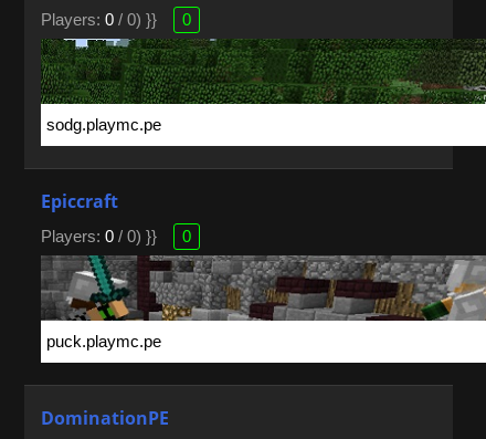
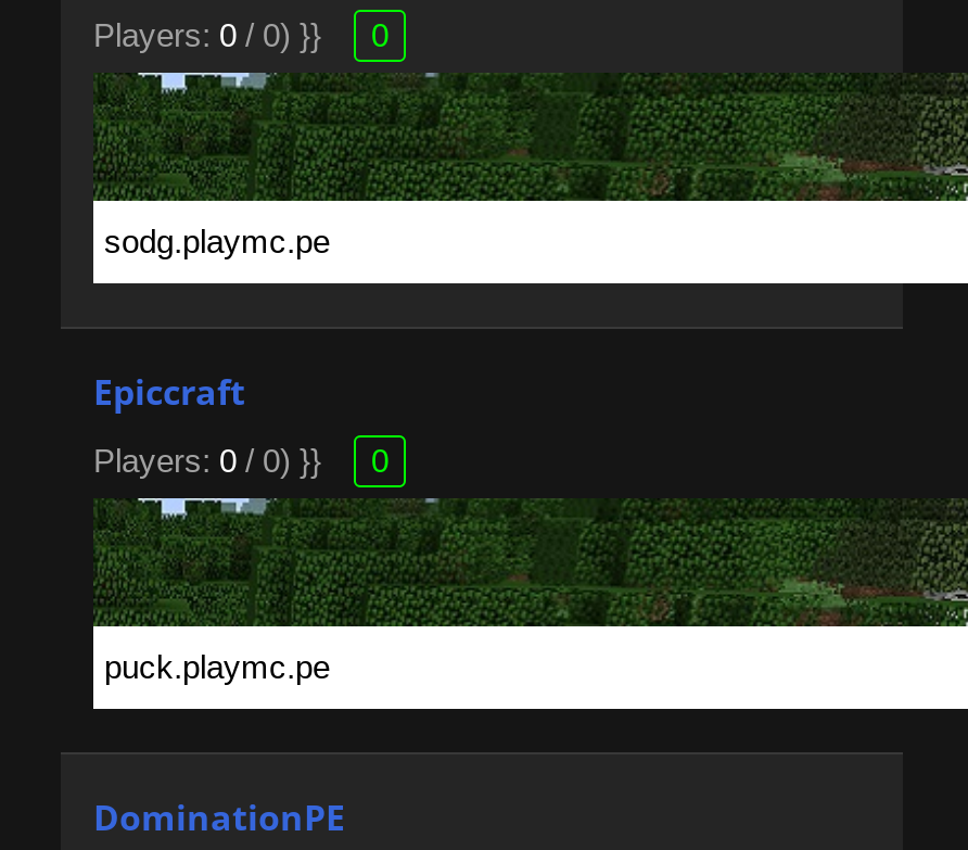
- [image]
+ [image]
